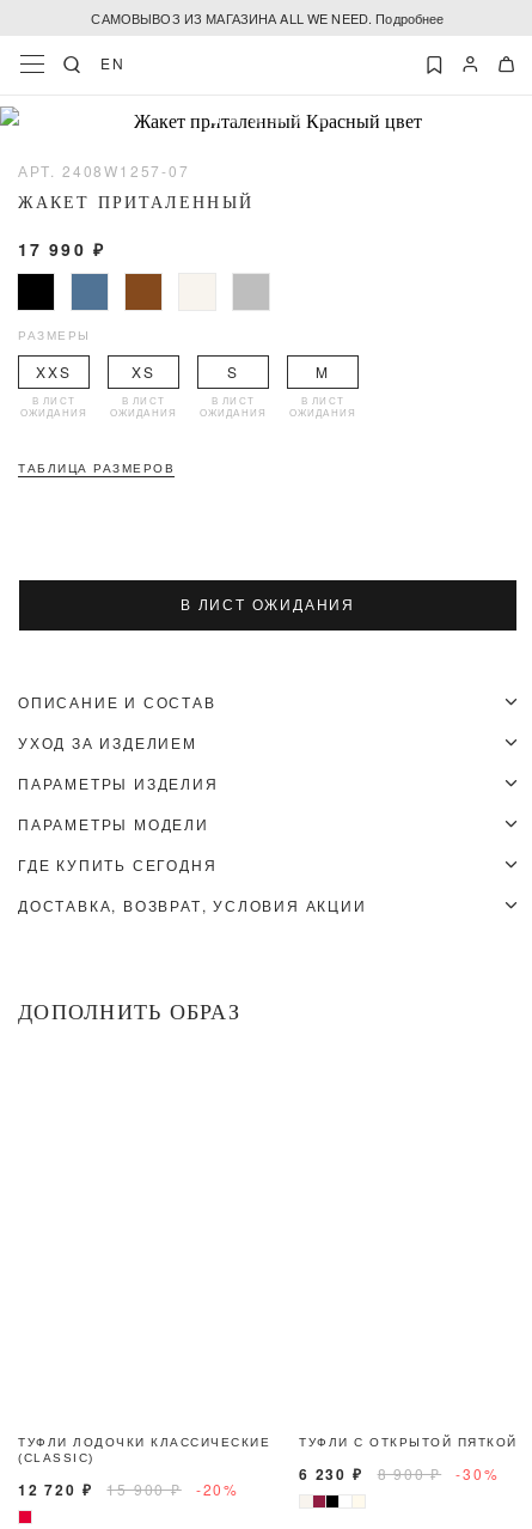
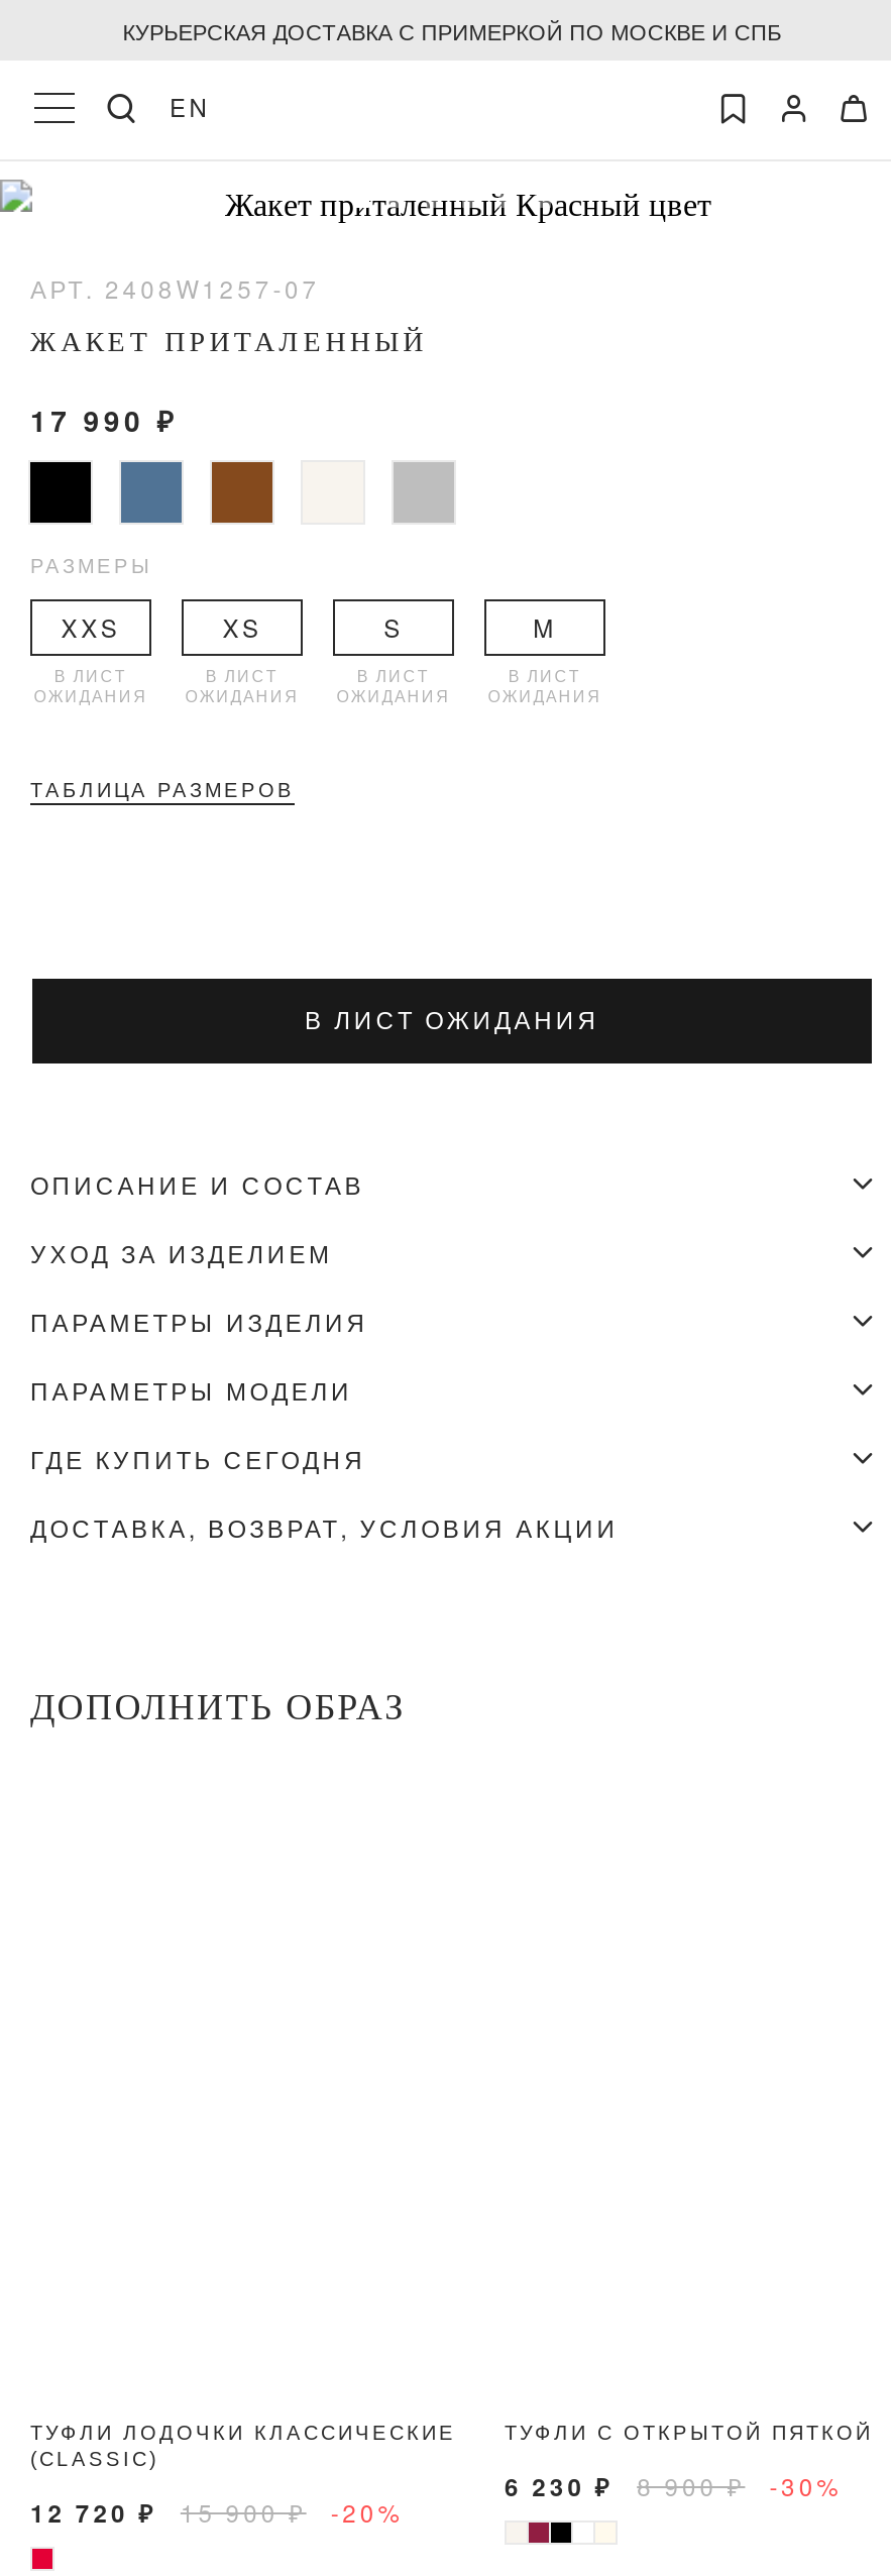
- САМОВЫВОЗ ИЗ МАГАЗИНА ALL WE NEED. Подробнее
+ КУРЬЕРСКАЯ ДОСТАВКА С ПРИМЕРКОЙ ПО МОСКВЕ И СПБ
